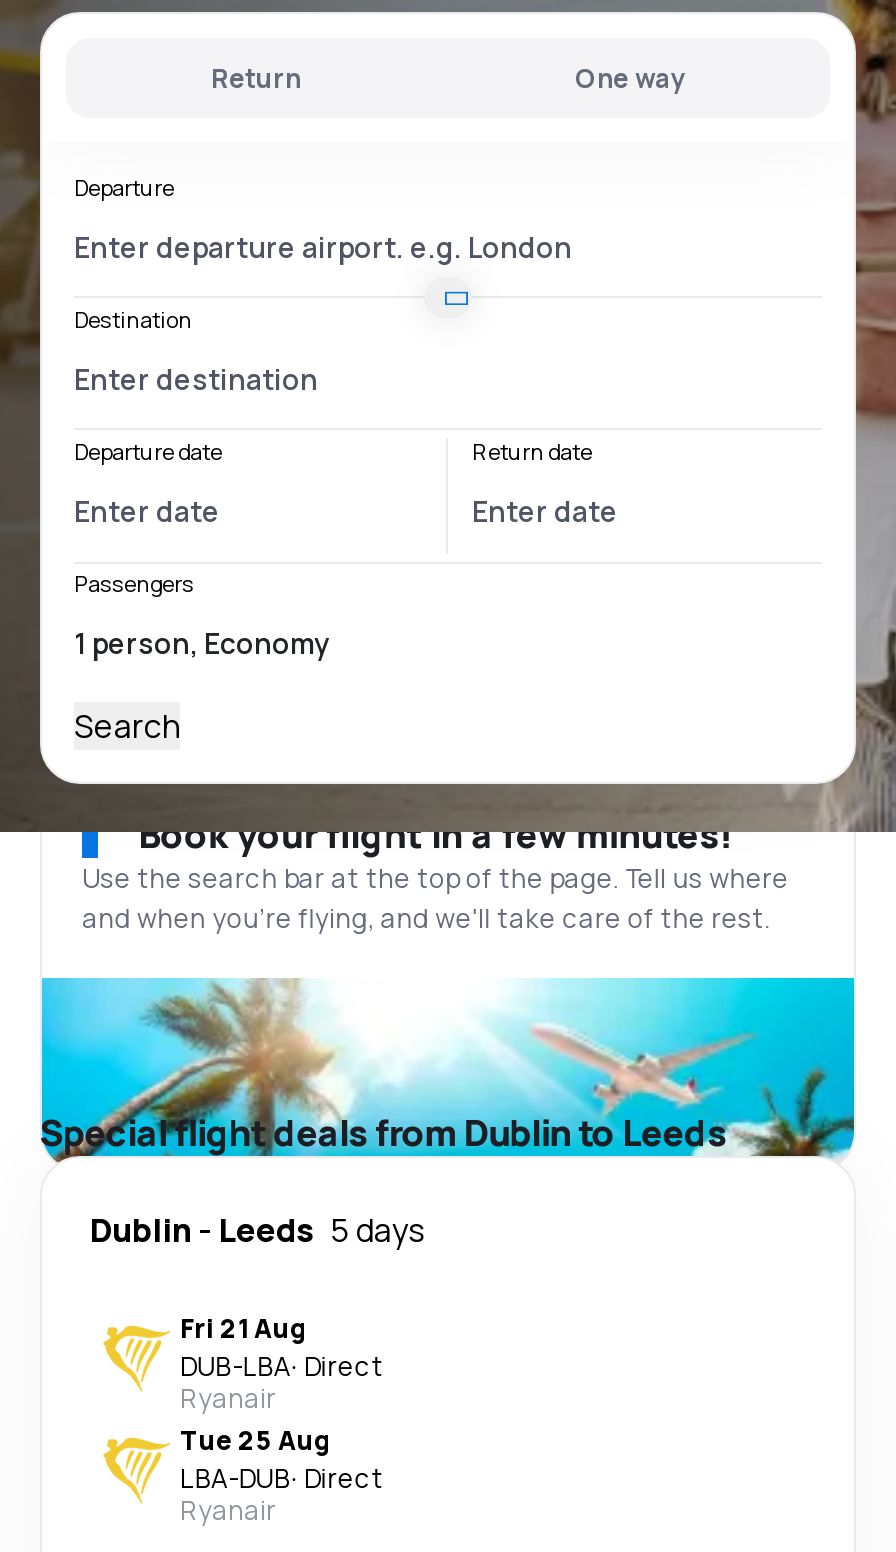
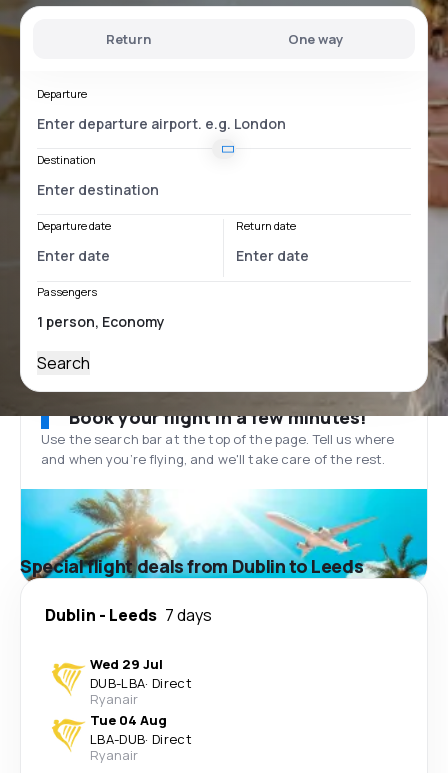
- Dublin - Leeds 5 days
+ Dublin - Leeds 7 days

- Fri 21 Aug
+ Wed 29 Jul

- Tue 25 Aug
+ Tue 04 Aug
